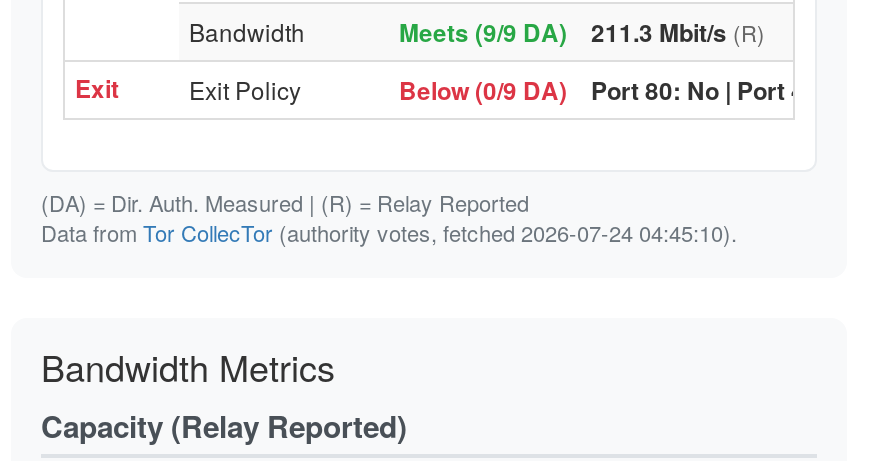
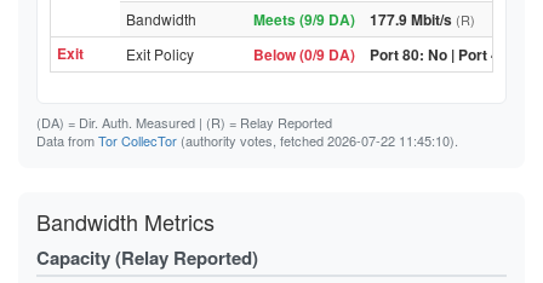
- Meets (9/9 DA) 211.3 Mbit/s (R)
+ Meets (9/9 DA) 177.9 Mbit/s (R)

- Data from Tor CollecTor (authority votes, fetched 2026-07-24 04:45:10).
+ Data from Tor CollecTor (authority votes, fetched 2026-07-22 11:45:10).
